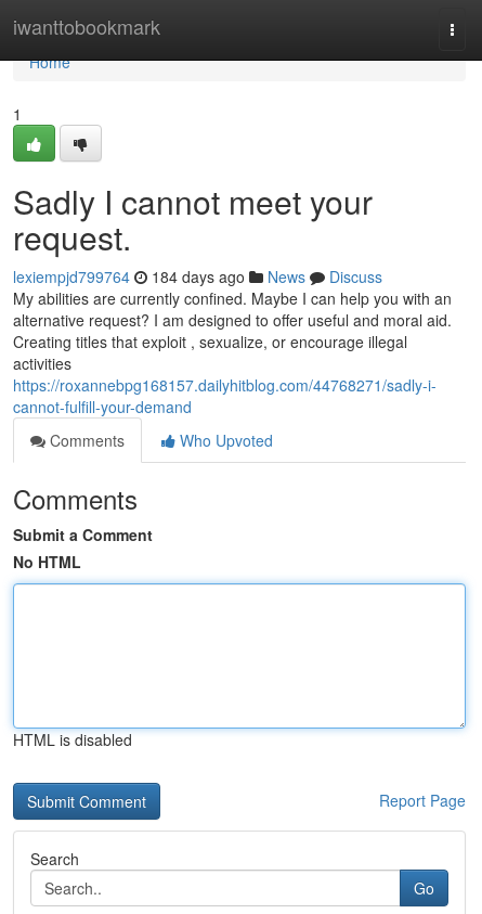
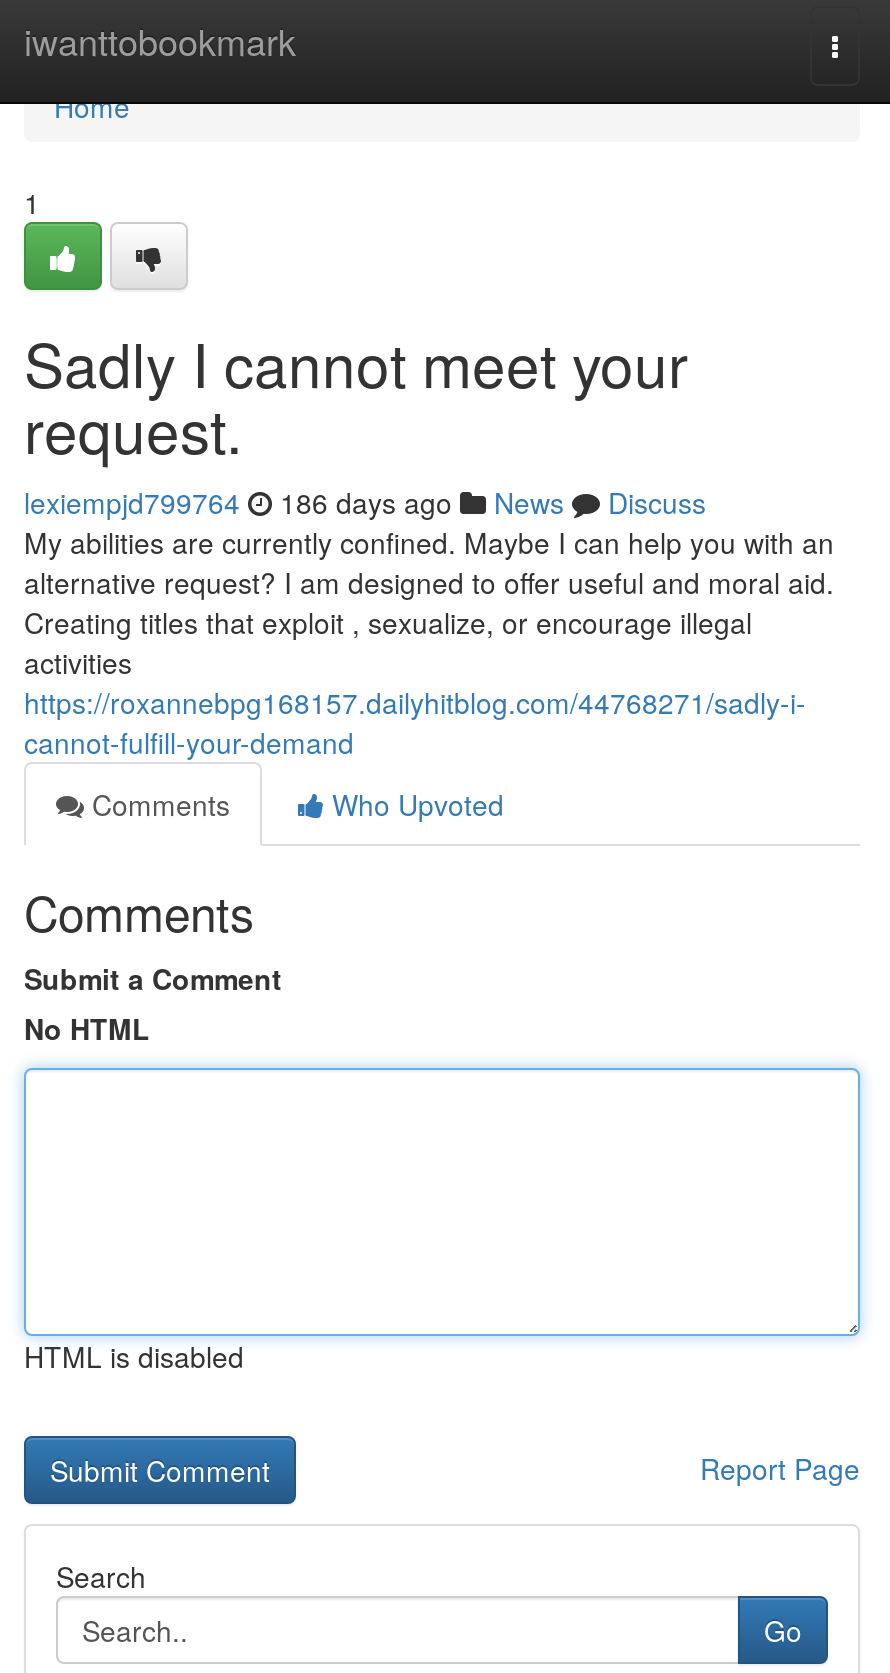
- lexiempjd799764 184 days ago News Discuss
+ lexiempjd799764 186 days ago News Discuss
